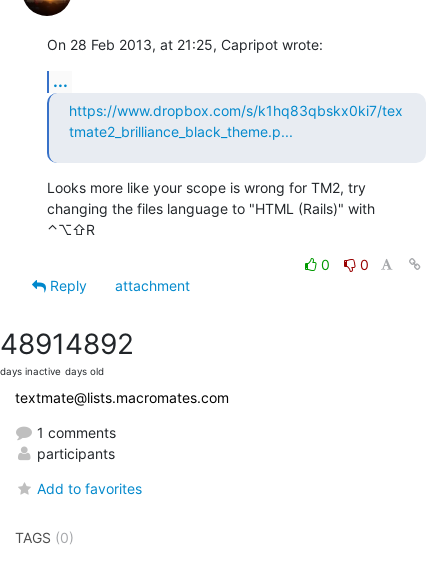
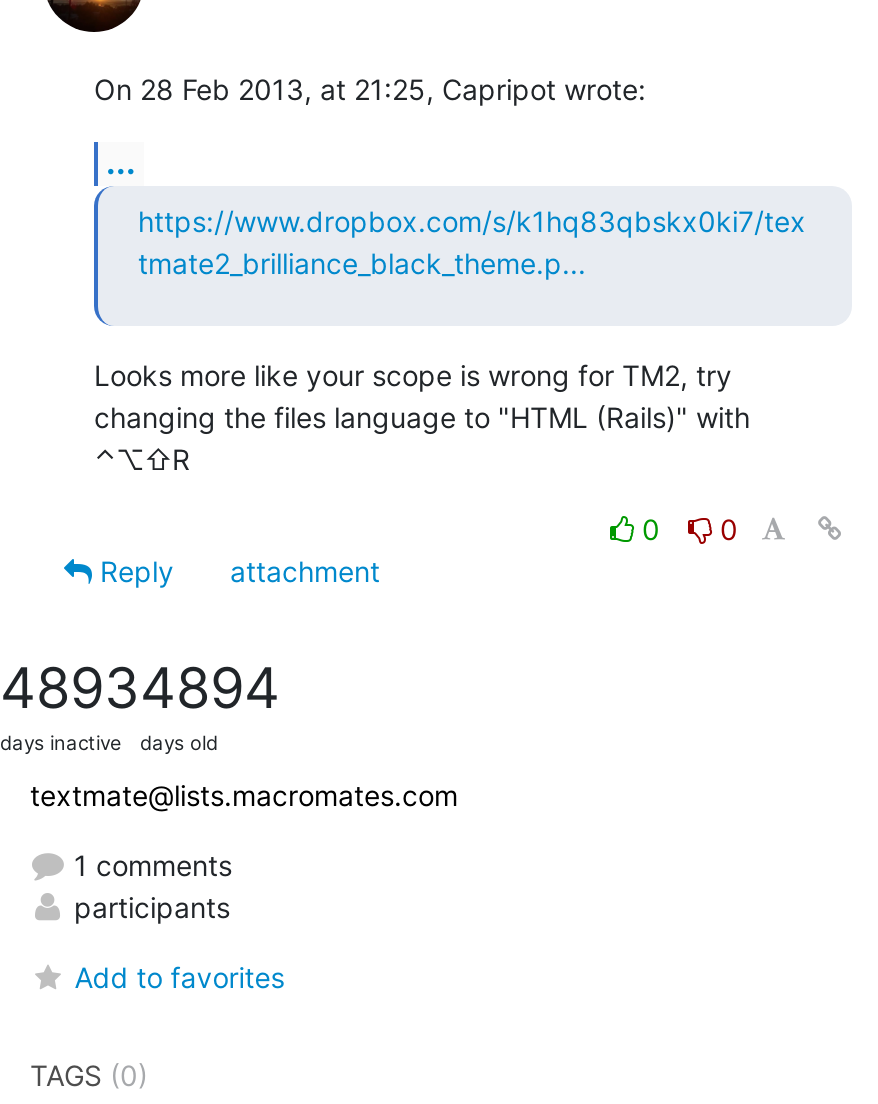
- 4891
+ 4893

- 4892
+ 4894
